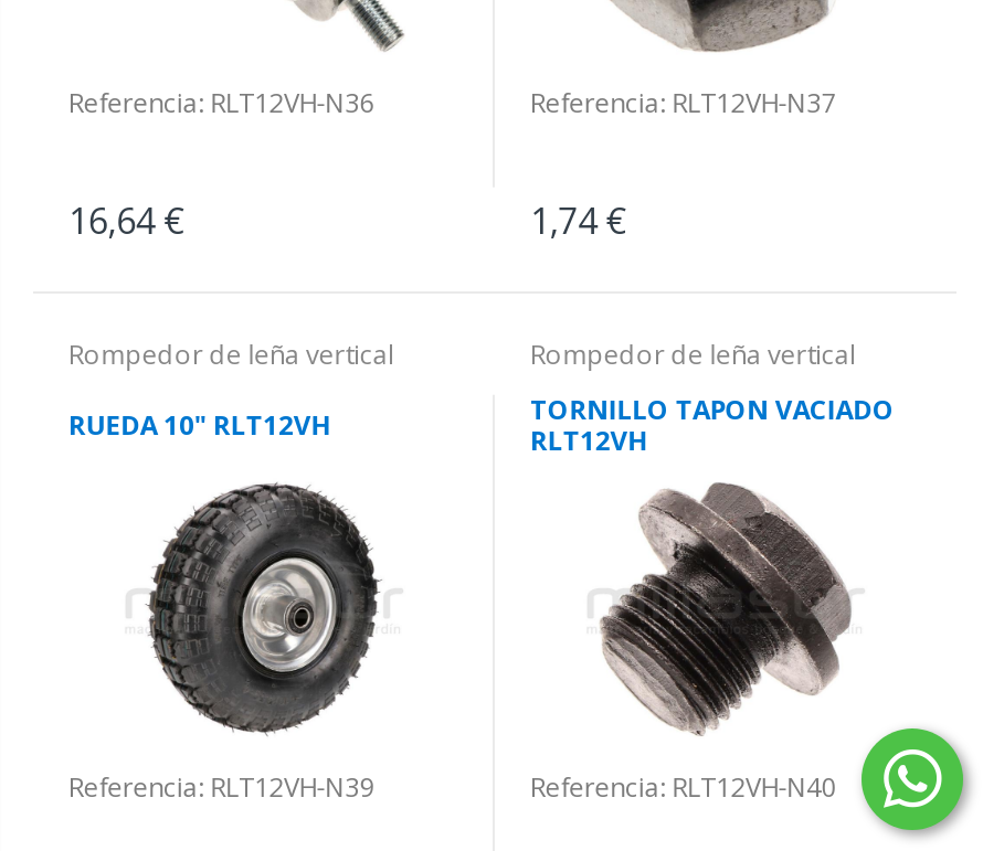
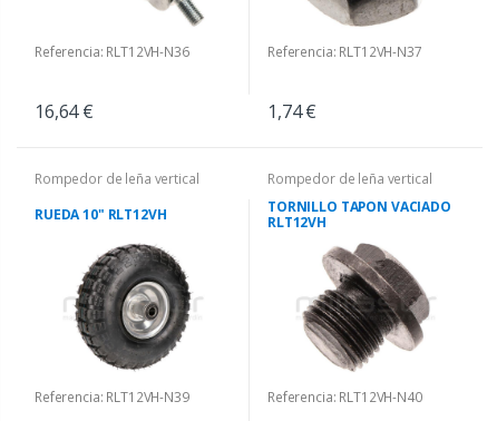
- [image]
